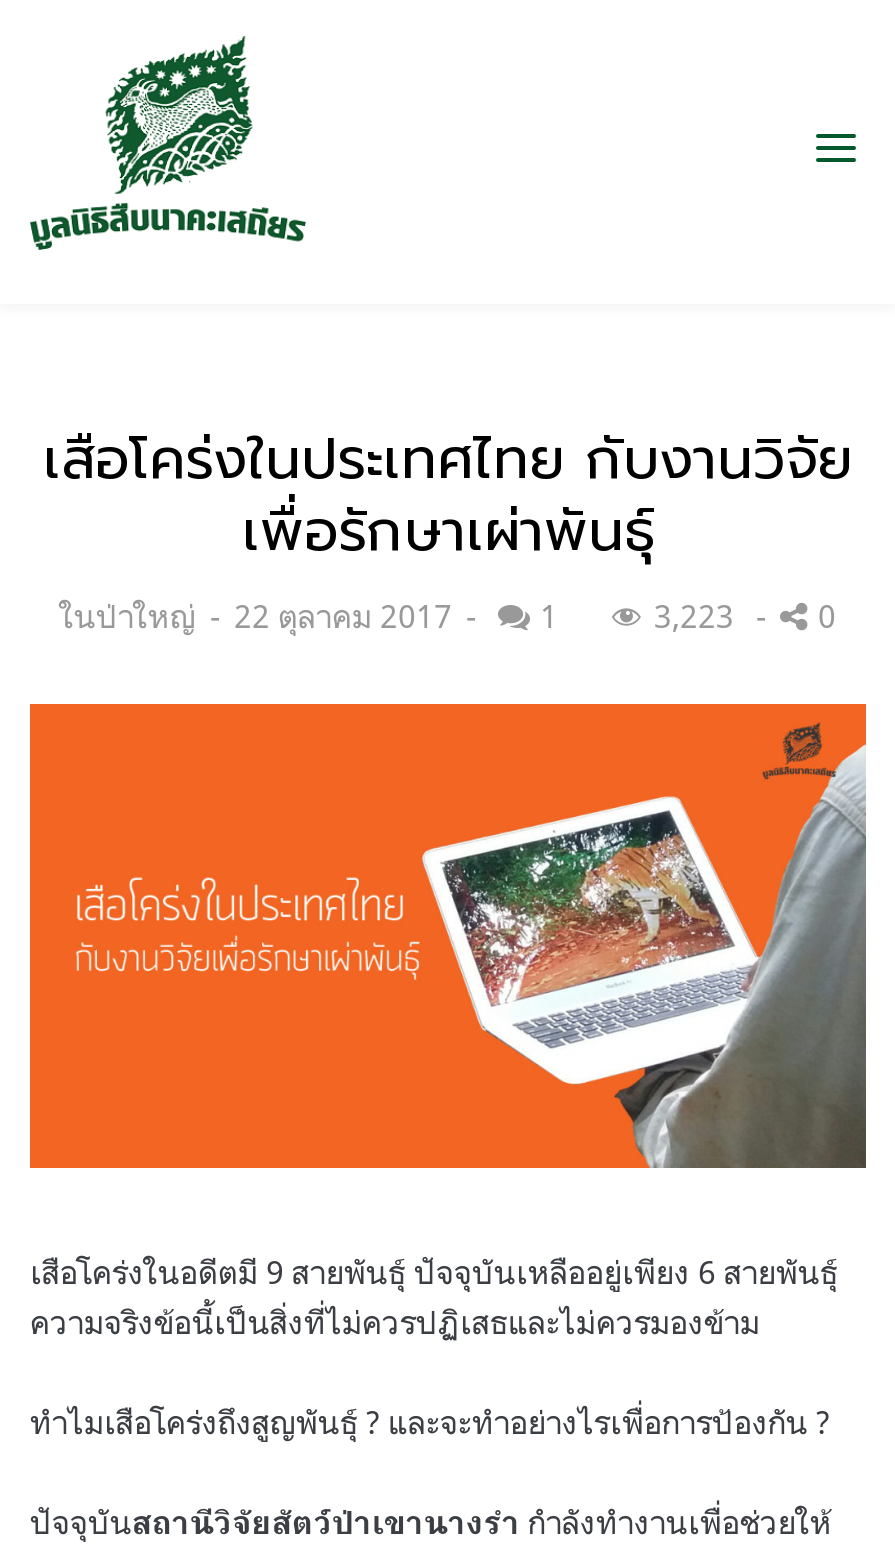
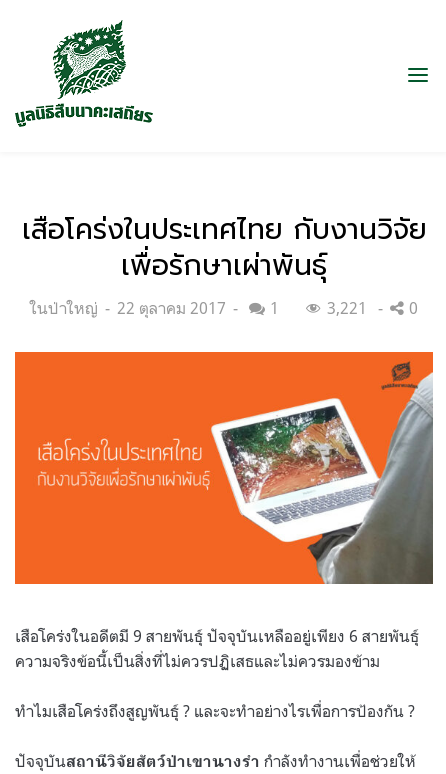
- 3,223
+ 3,221
